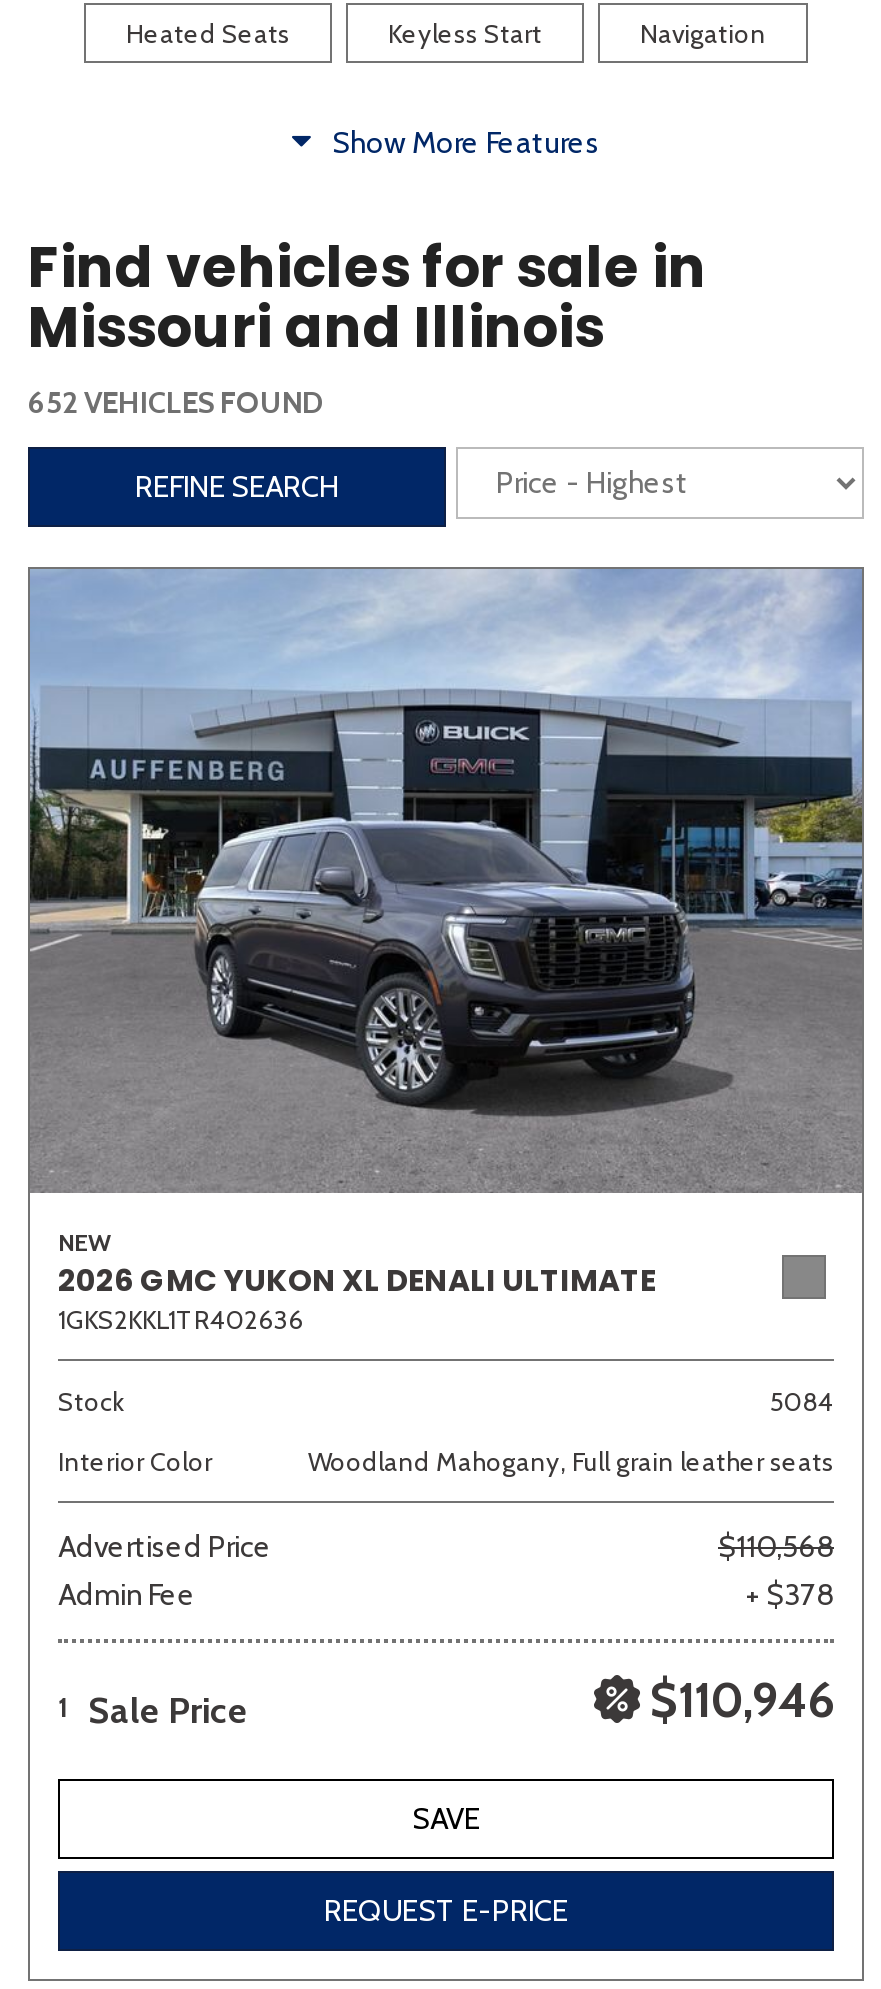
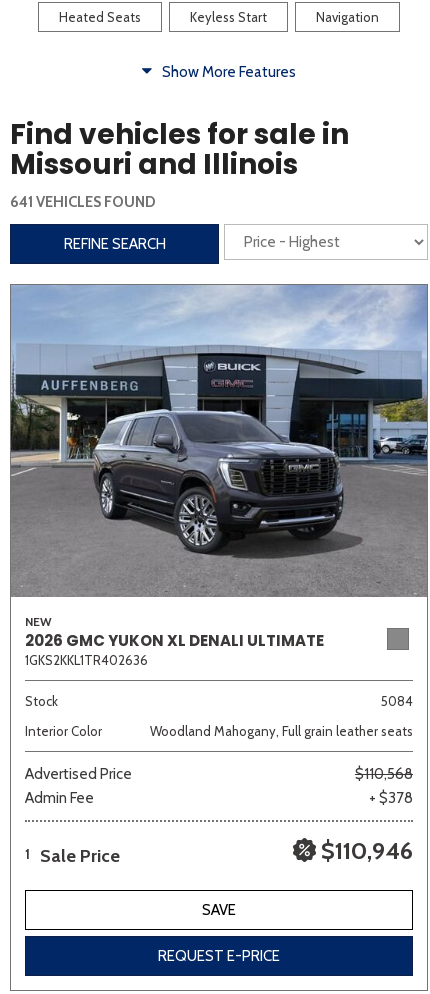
- 652 VEHICLES FOUND
+ 641 VEHICLES FOUND
